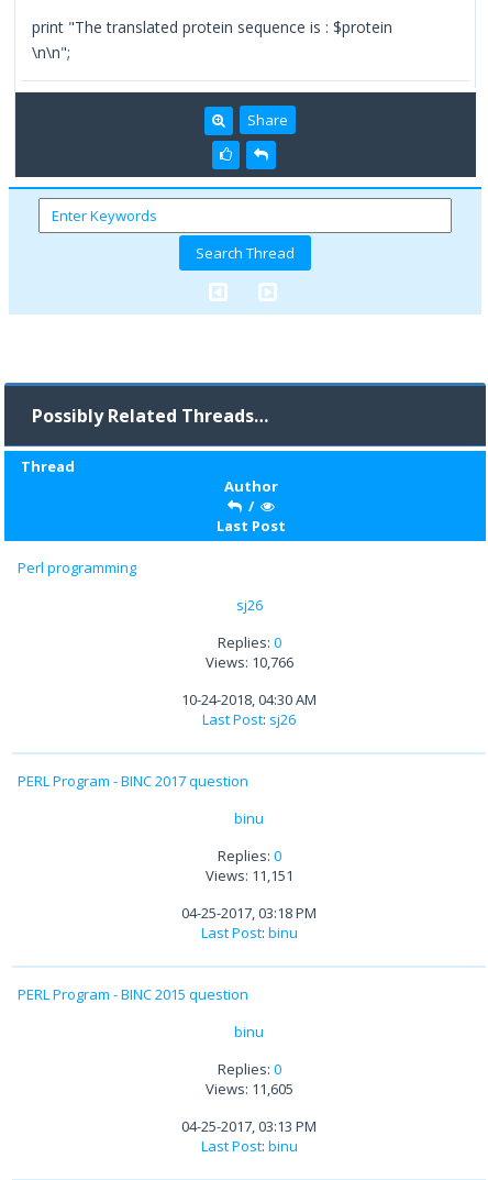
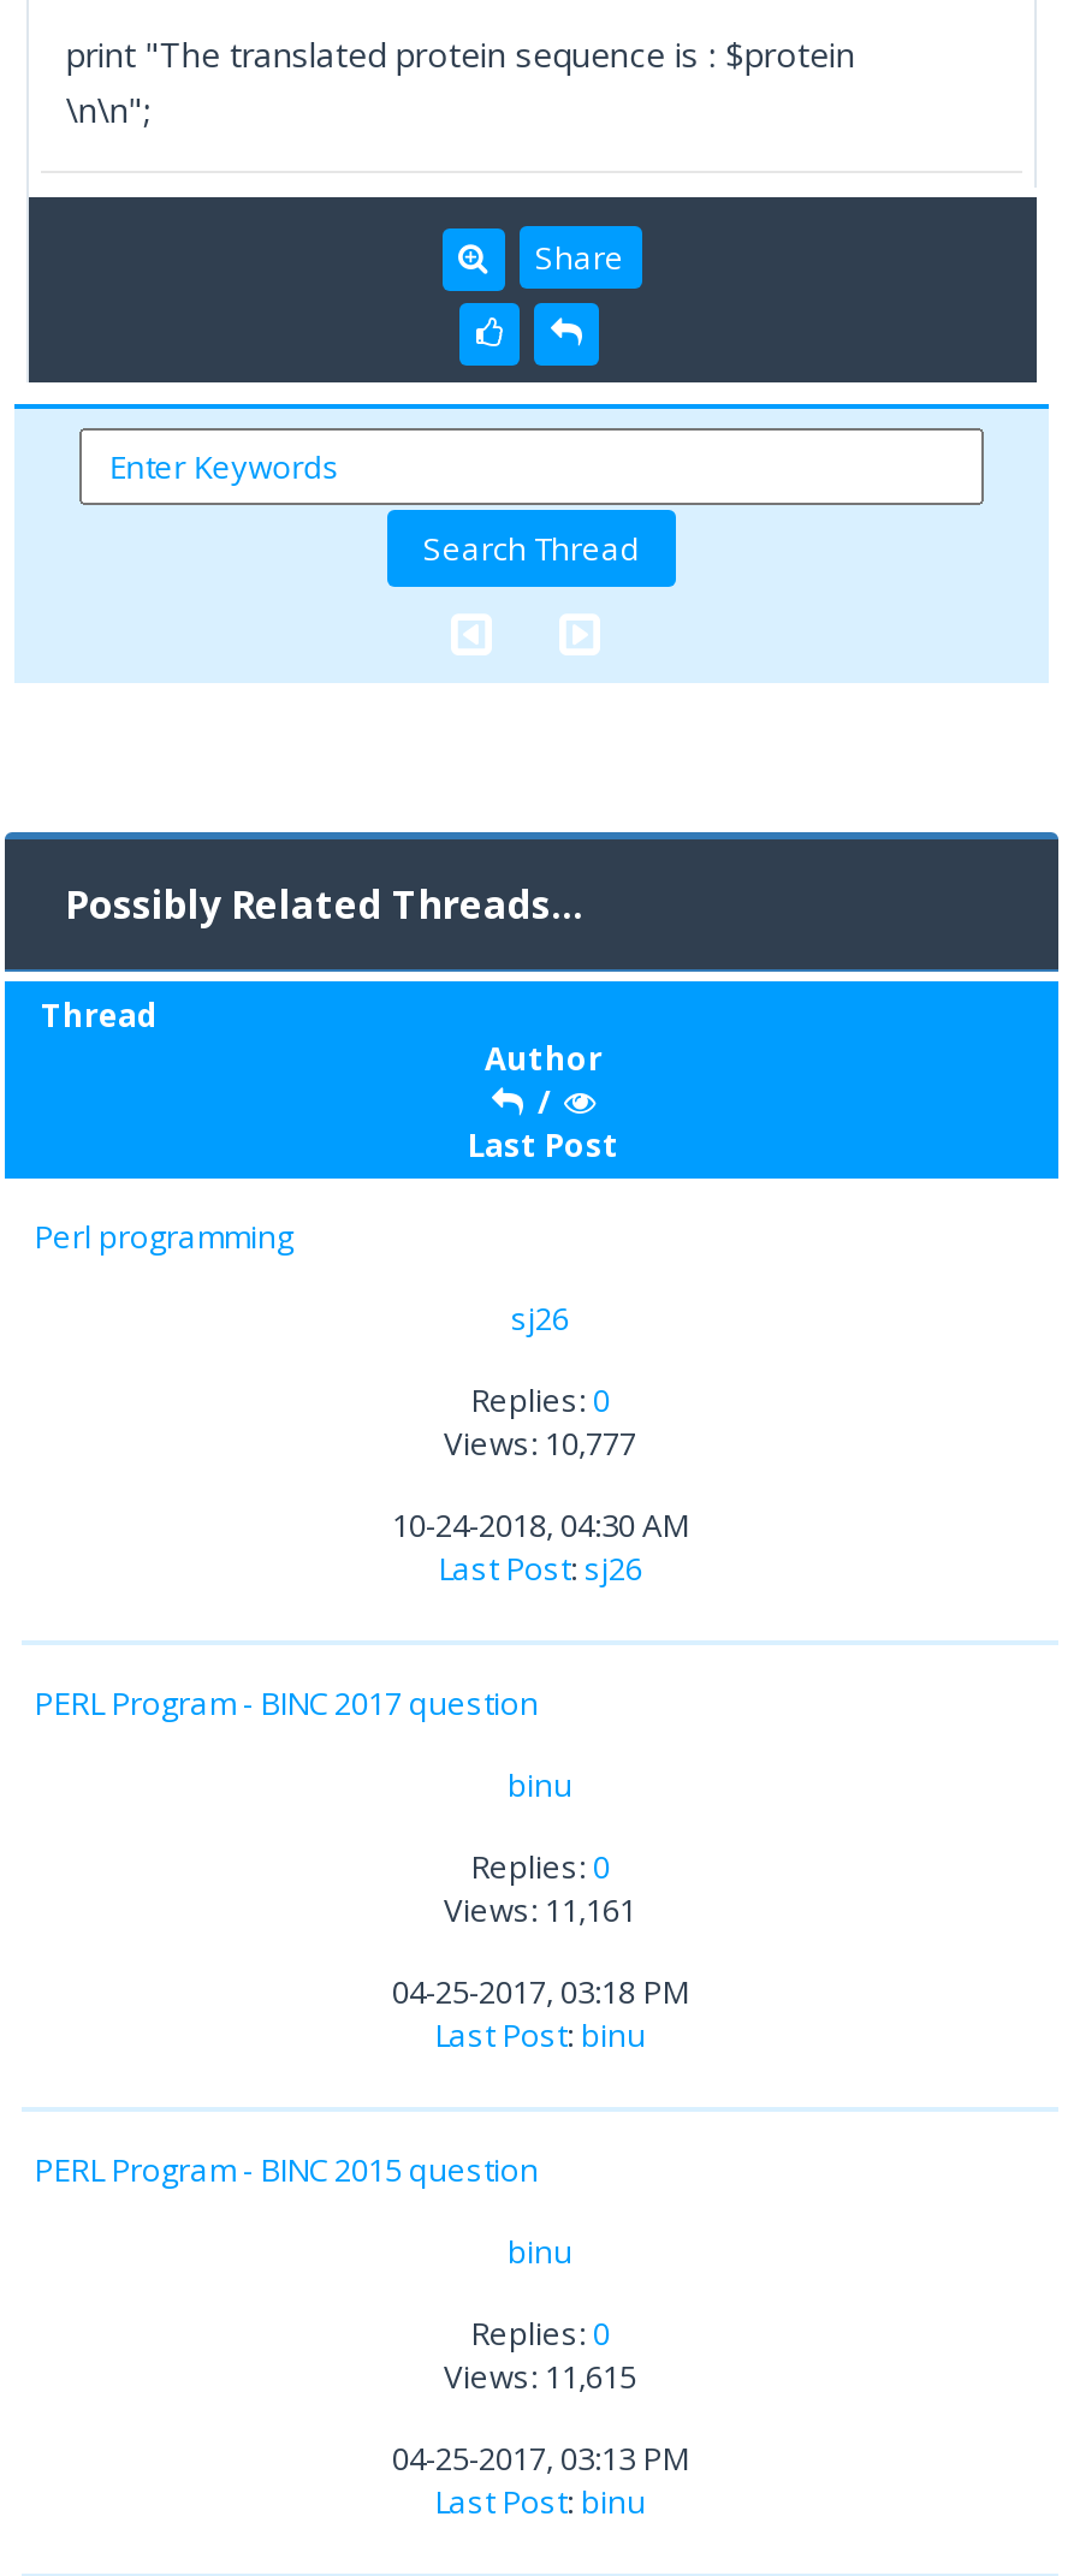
- Views: 10,766
+ Views: 10,777

- Views: 11,151
+ Views: 11,161

- Views: 11,605
+ Views: 11,615
